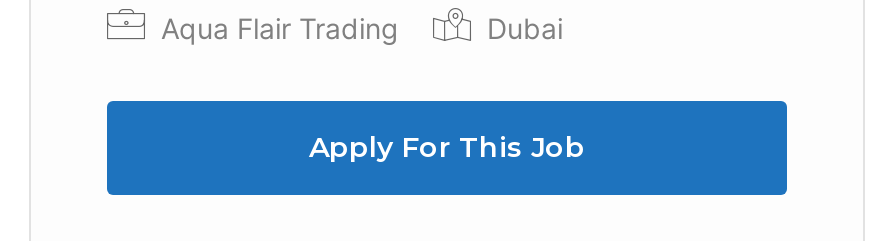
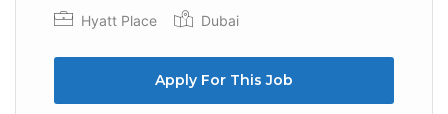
- Aqua Flair Trading
+ Hyatt Place
